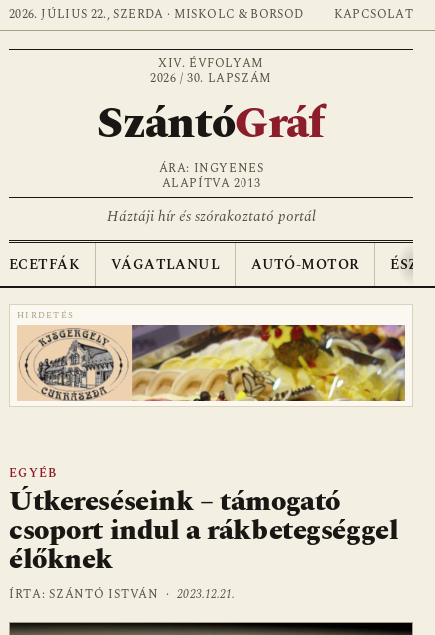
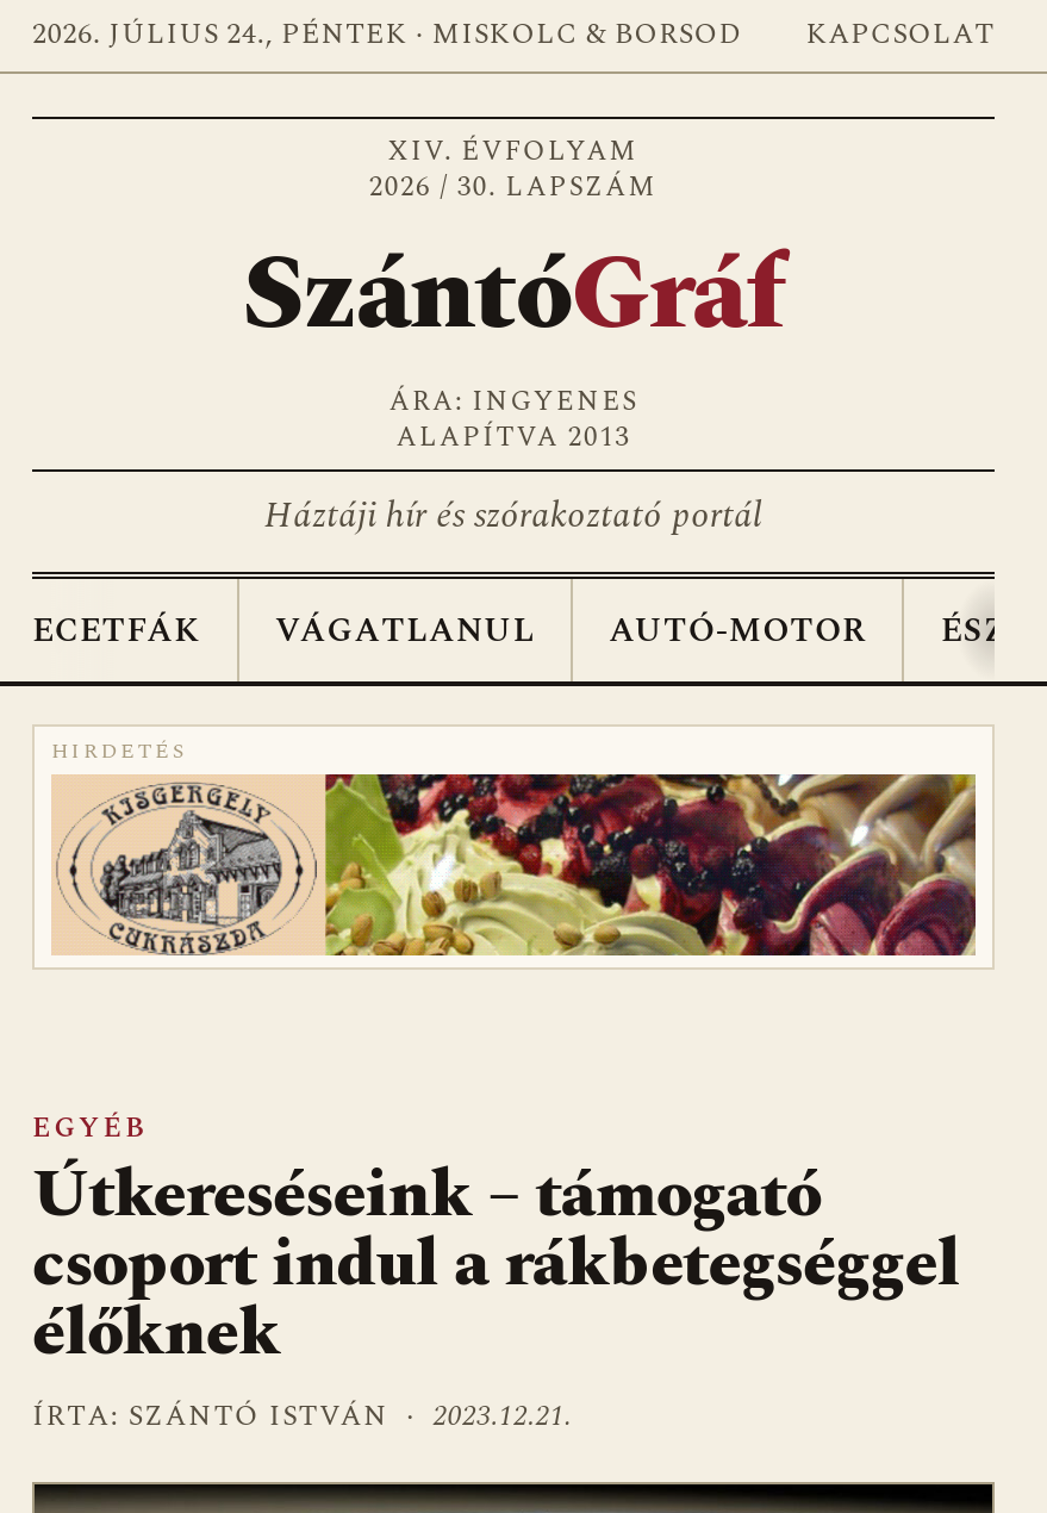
- 2026. JÚLIUS 22., SZERDA · MISKOLC & BORSOD
+ 2026. JÚLIUS 24., PÉNTEK · MISKOLC & BORSOD

- [image]
+ [image]
